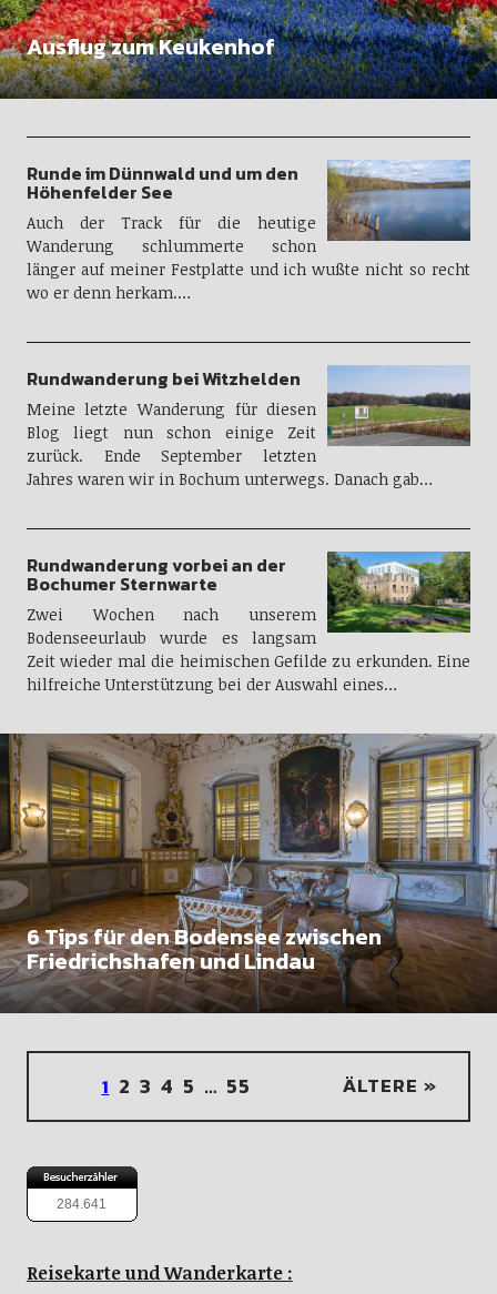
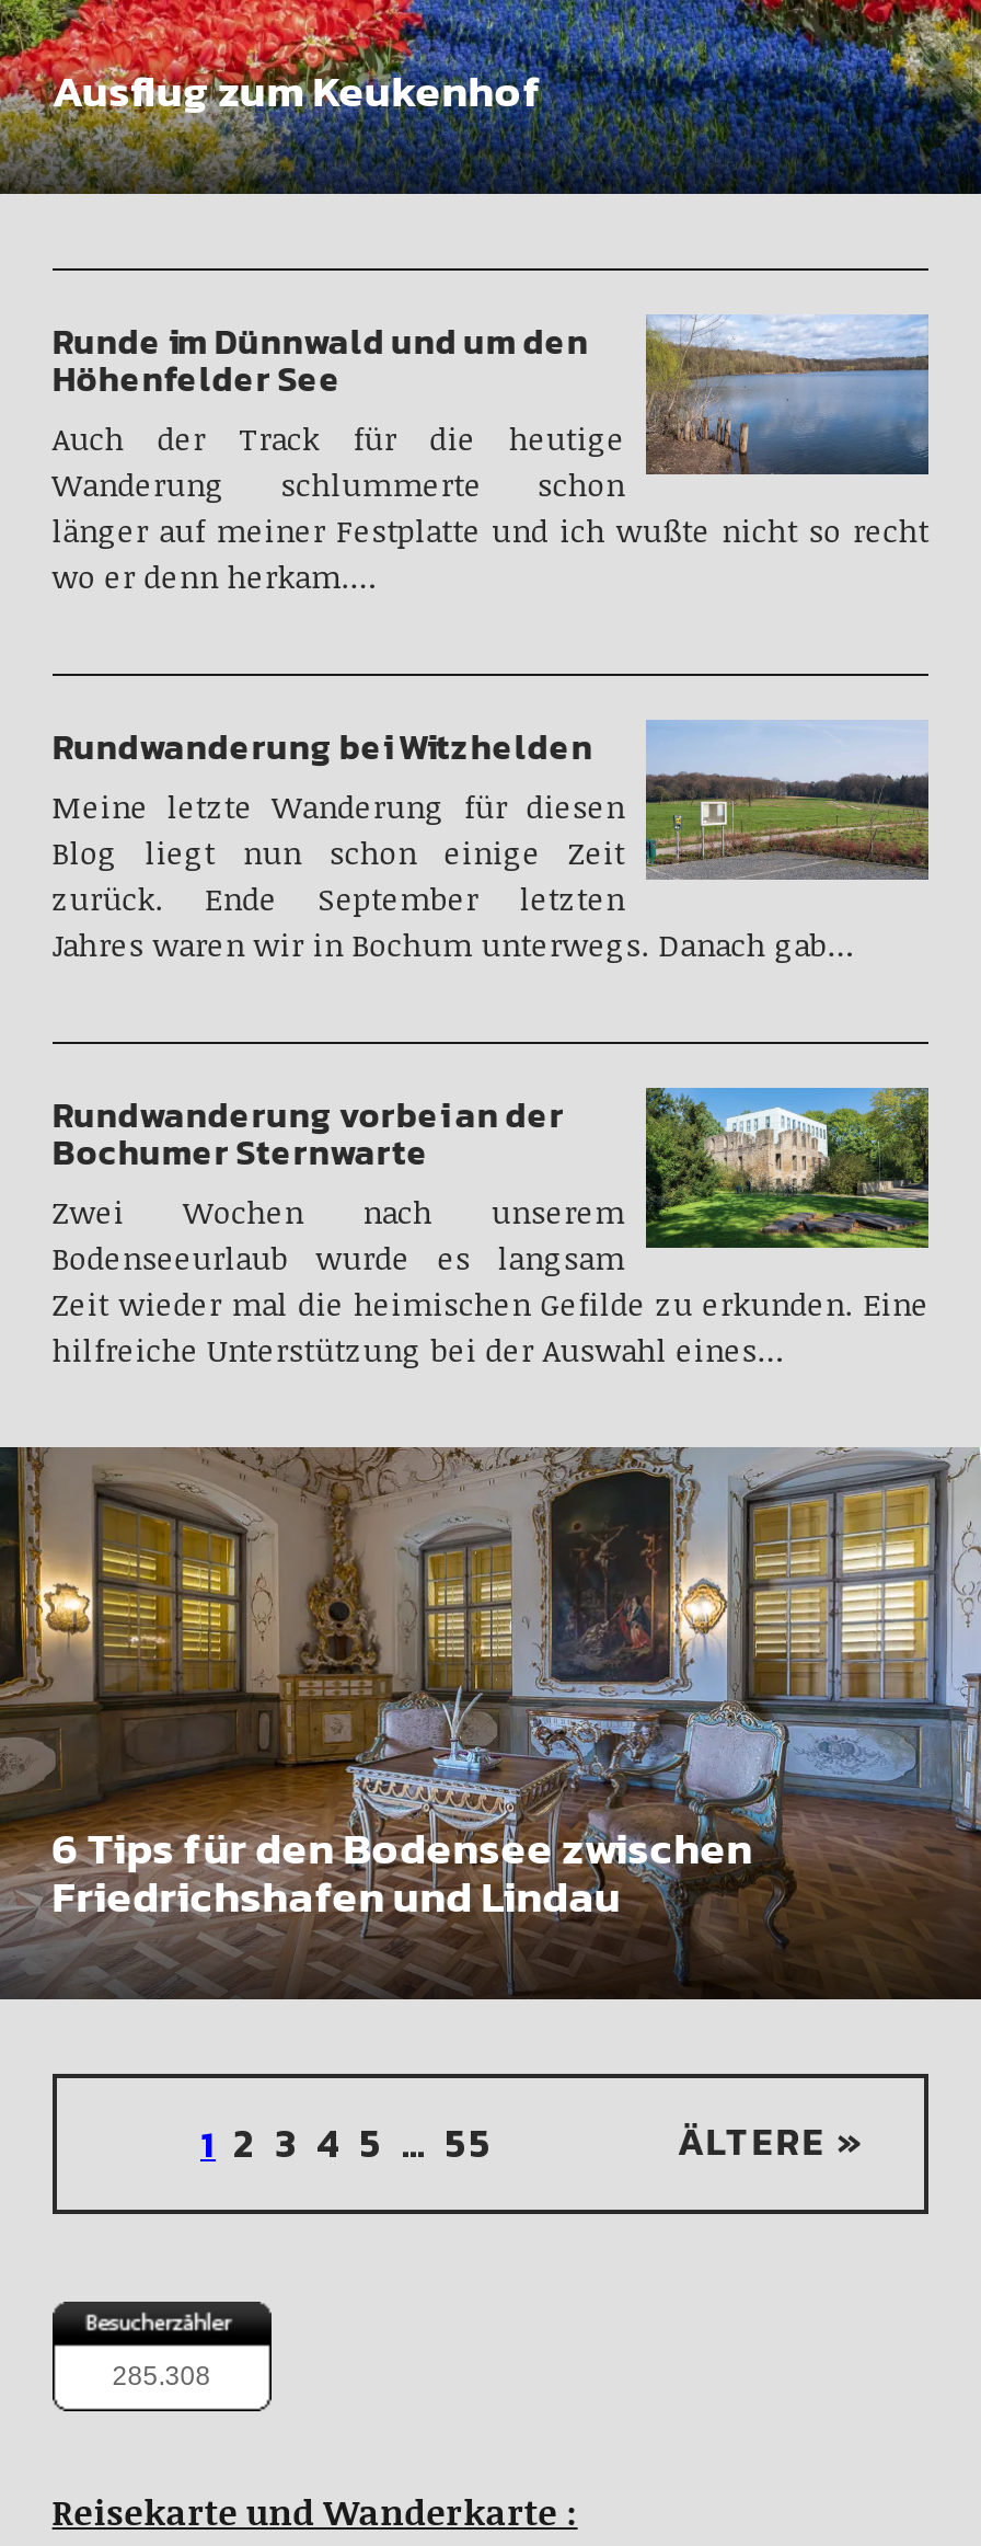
- 284.641
+ 285.308
